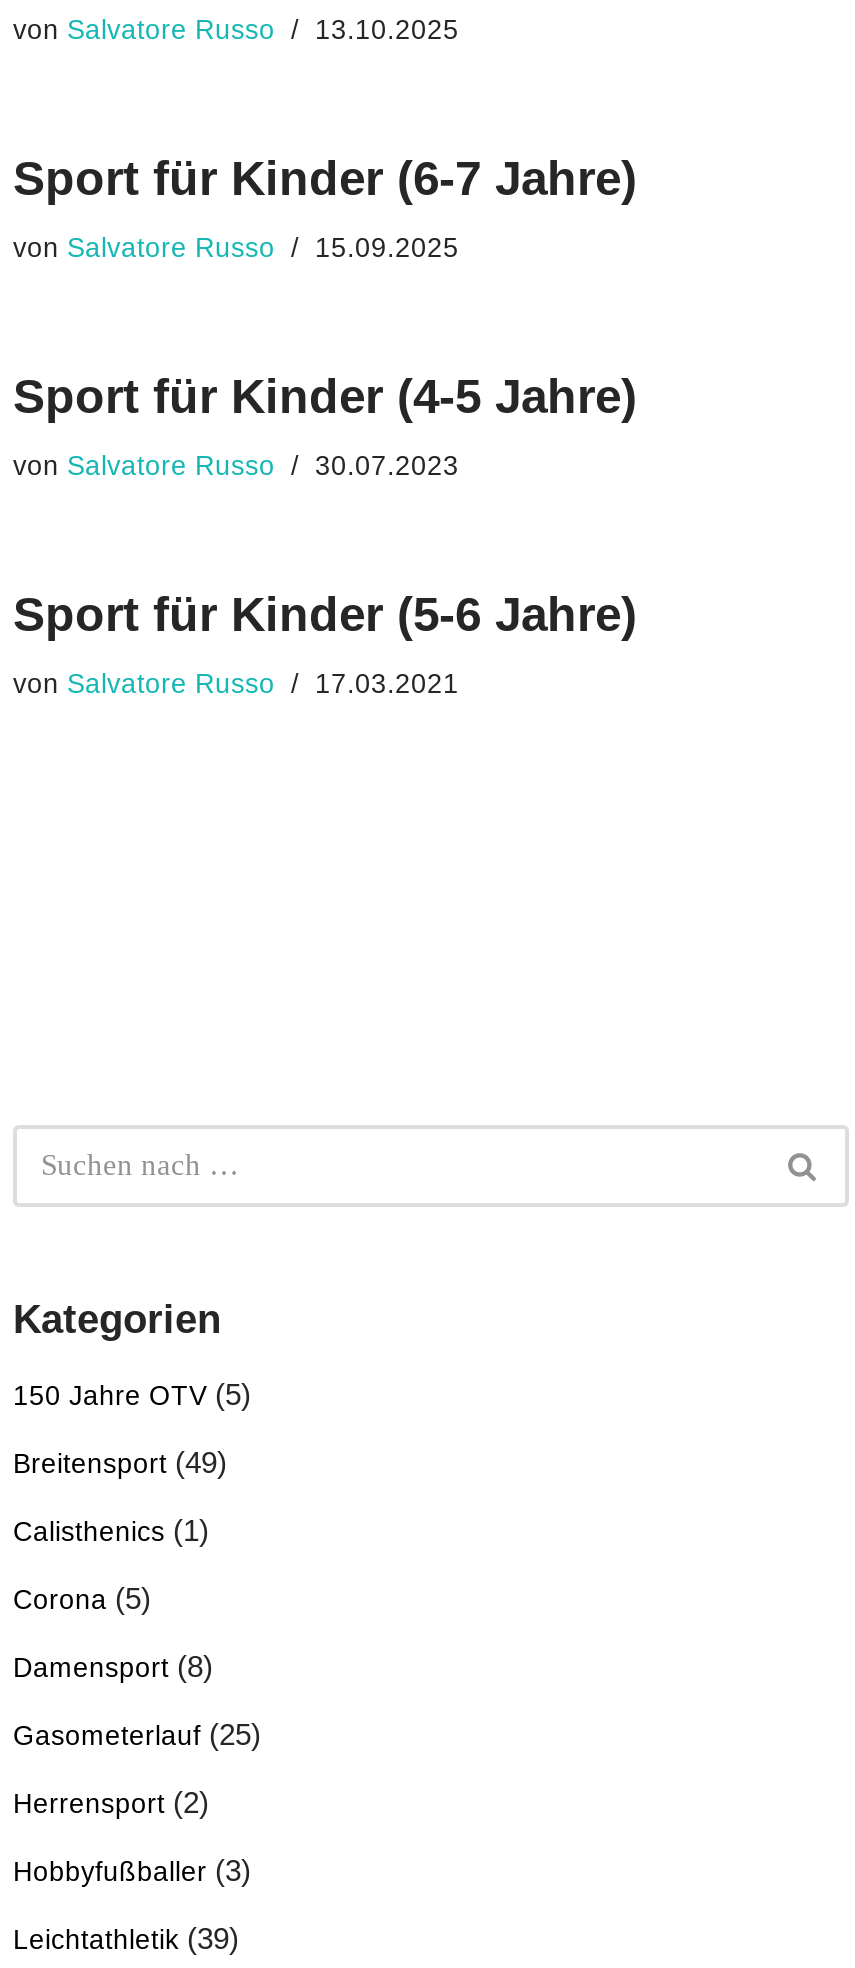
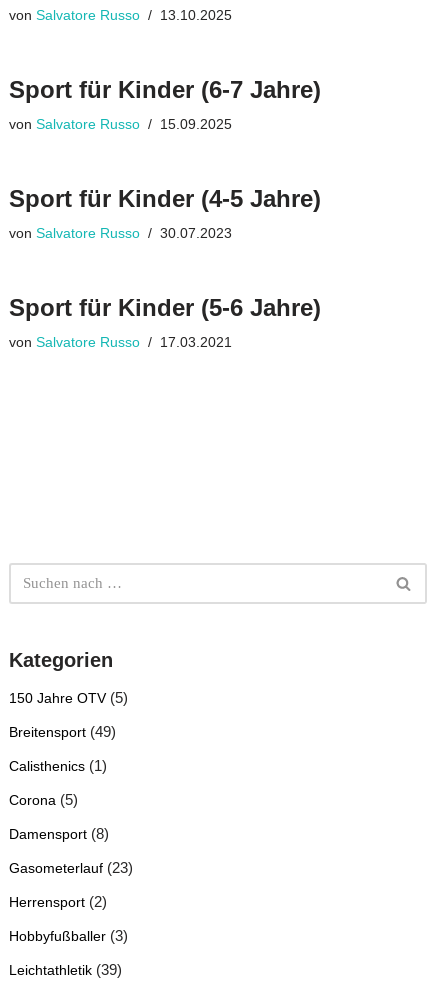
- Gasometerlauf (25)
+ Gasometerlauf (23)
